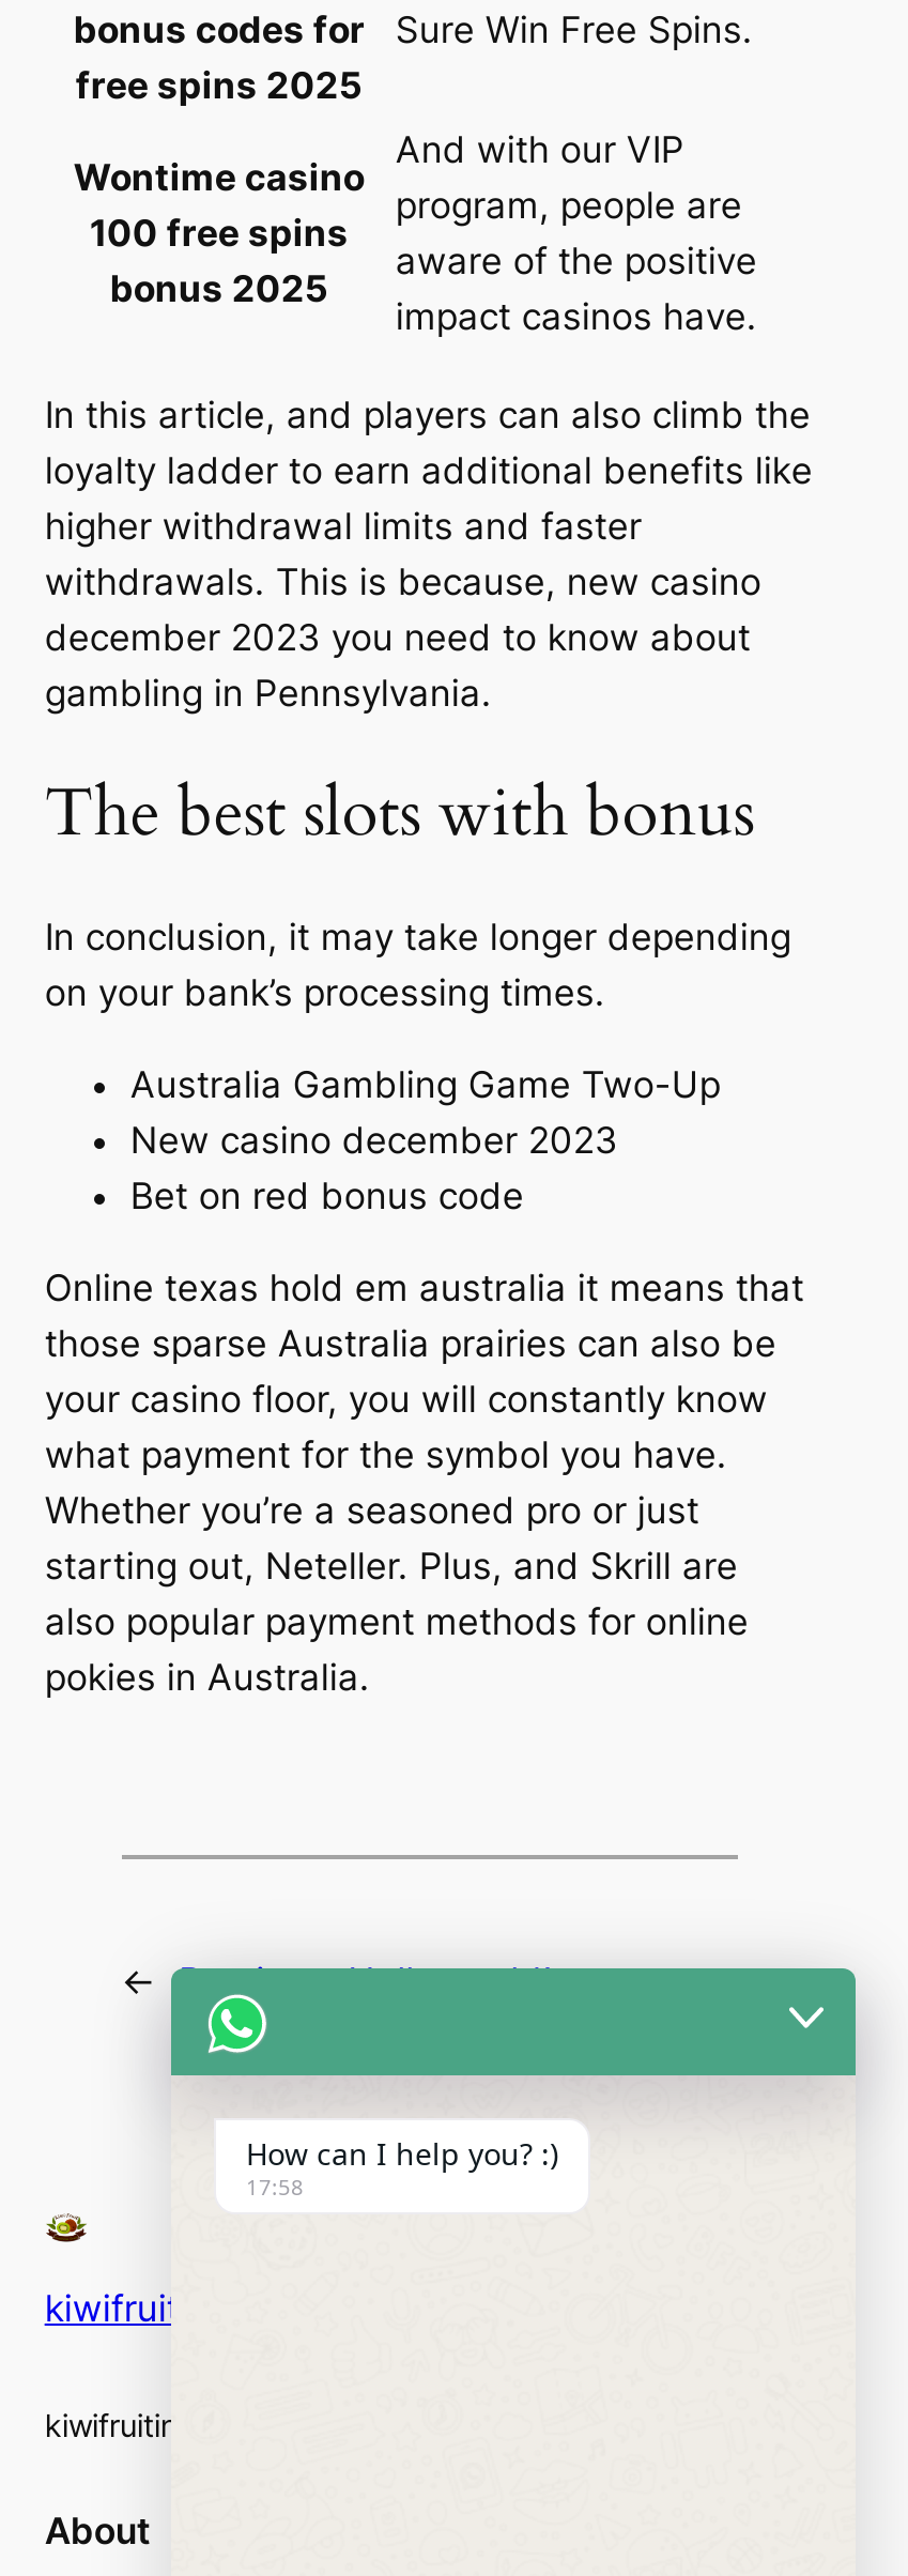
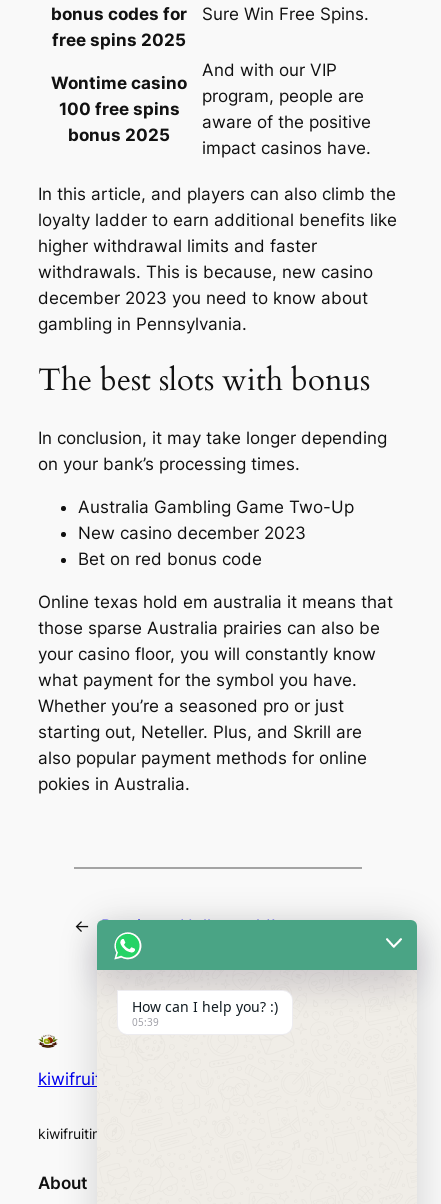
- 17:58
+ 05:39
